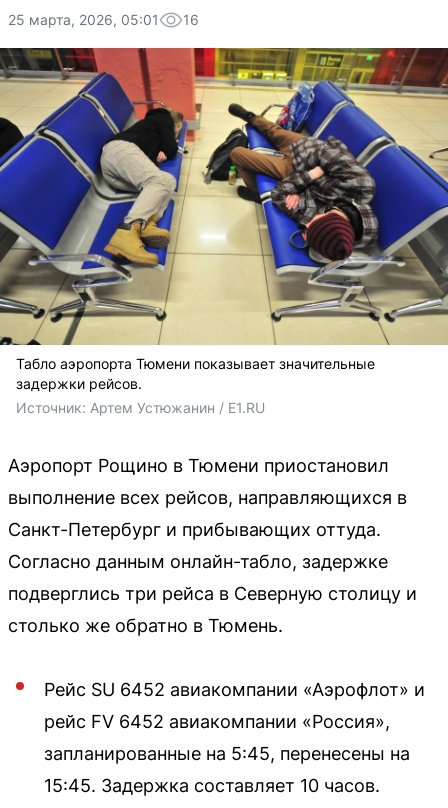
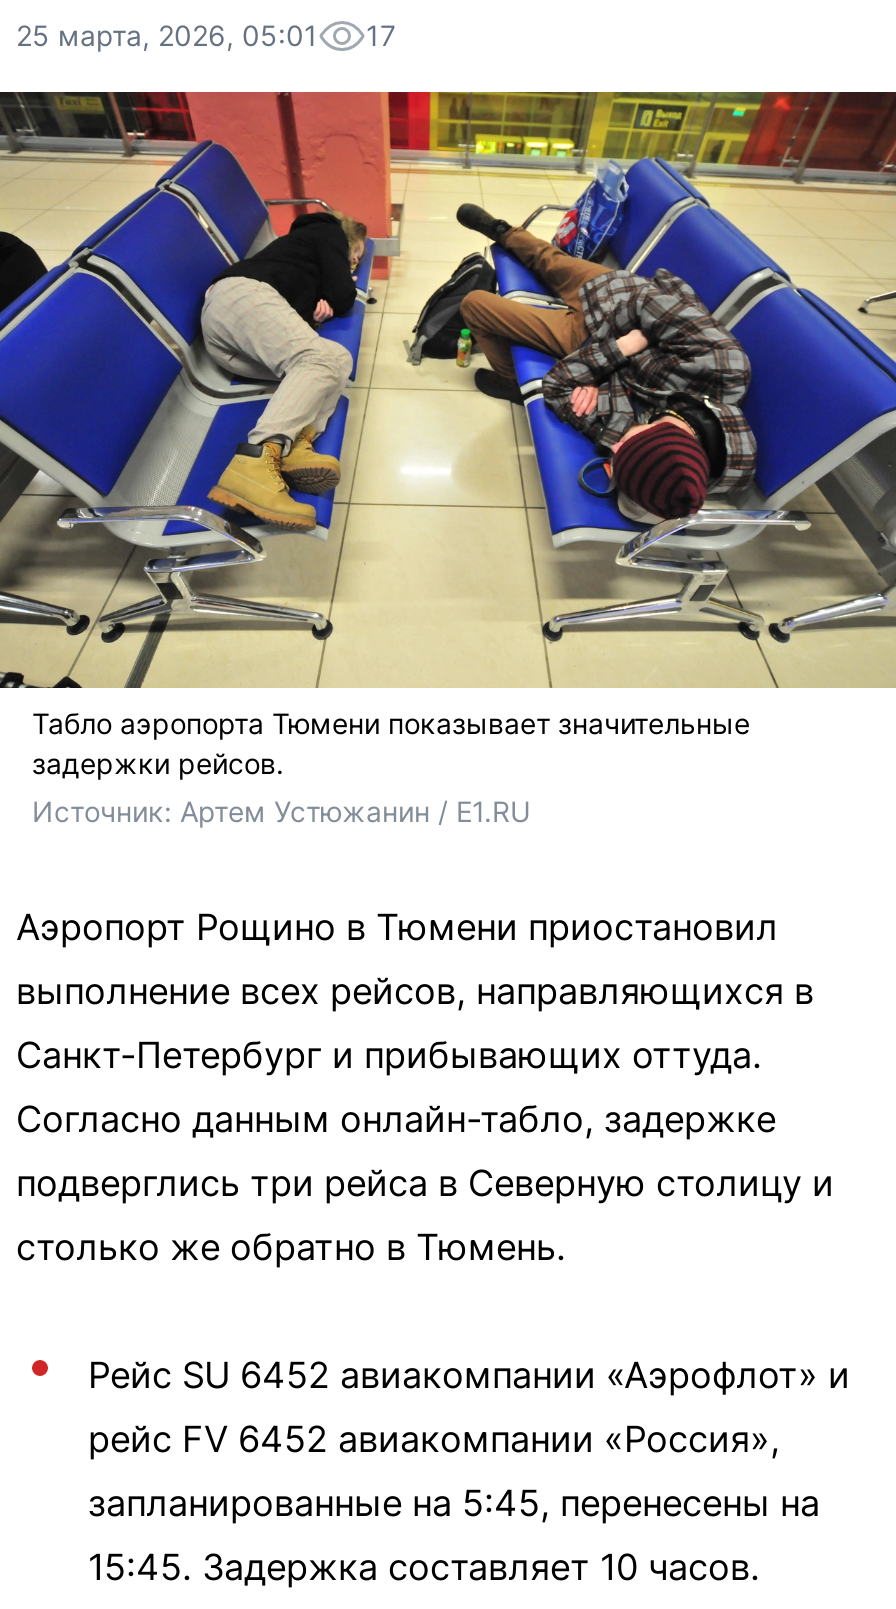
- 25 марта, 2026, 05:01 16
+ 25 марта, 2026, 05:01 17
